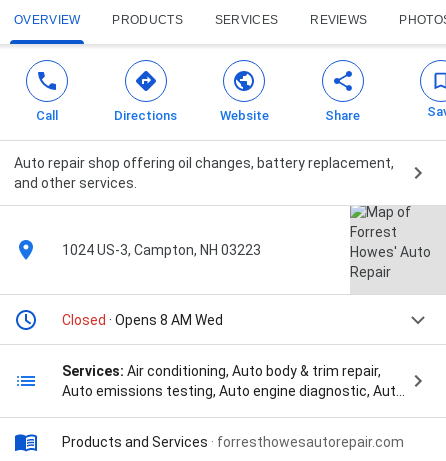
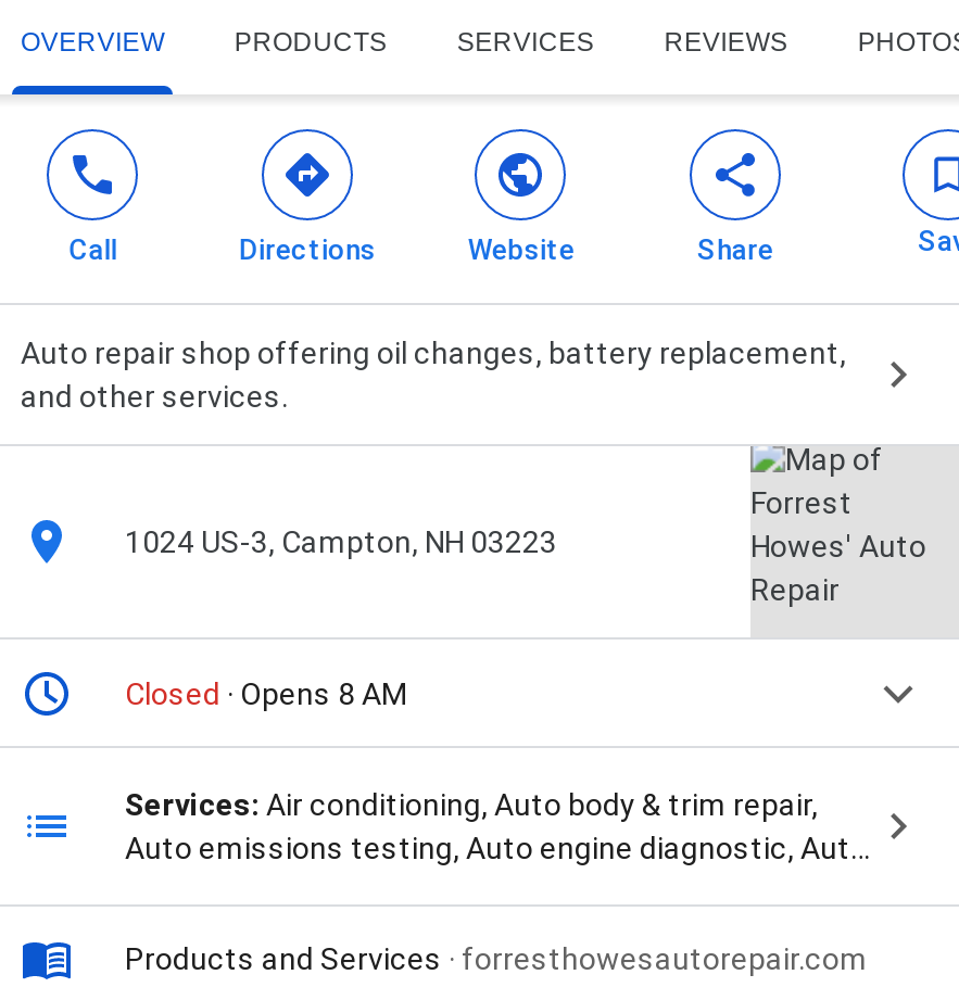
- Closed · Opens 8 AM Wed
+ Closed · Opens 8 AM
